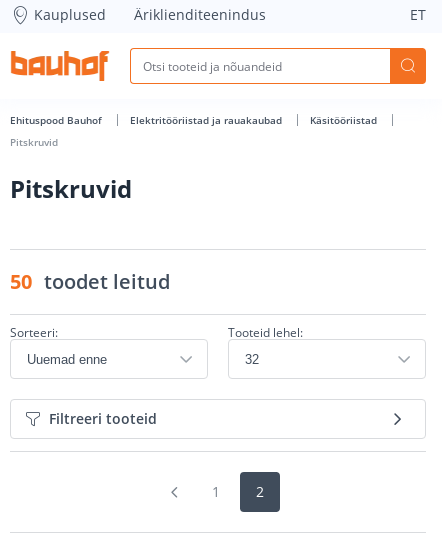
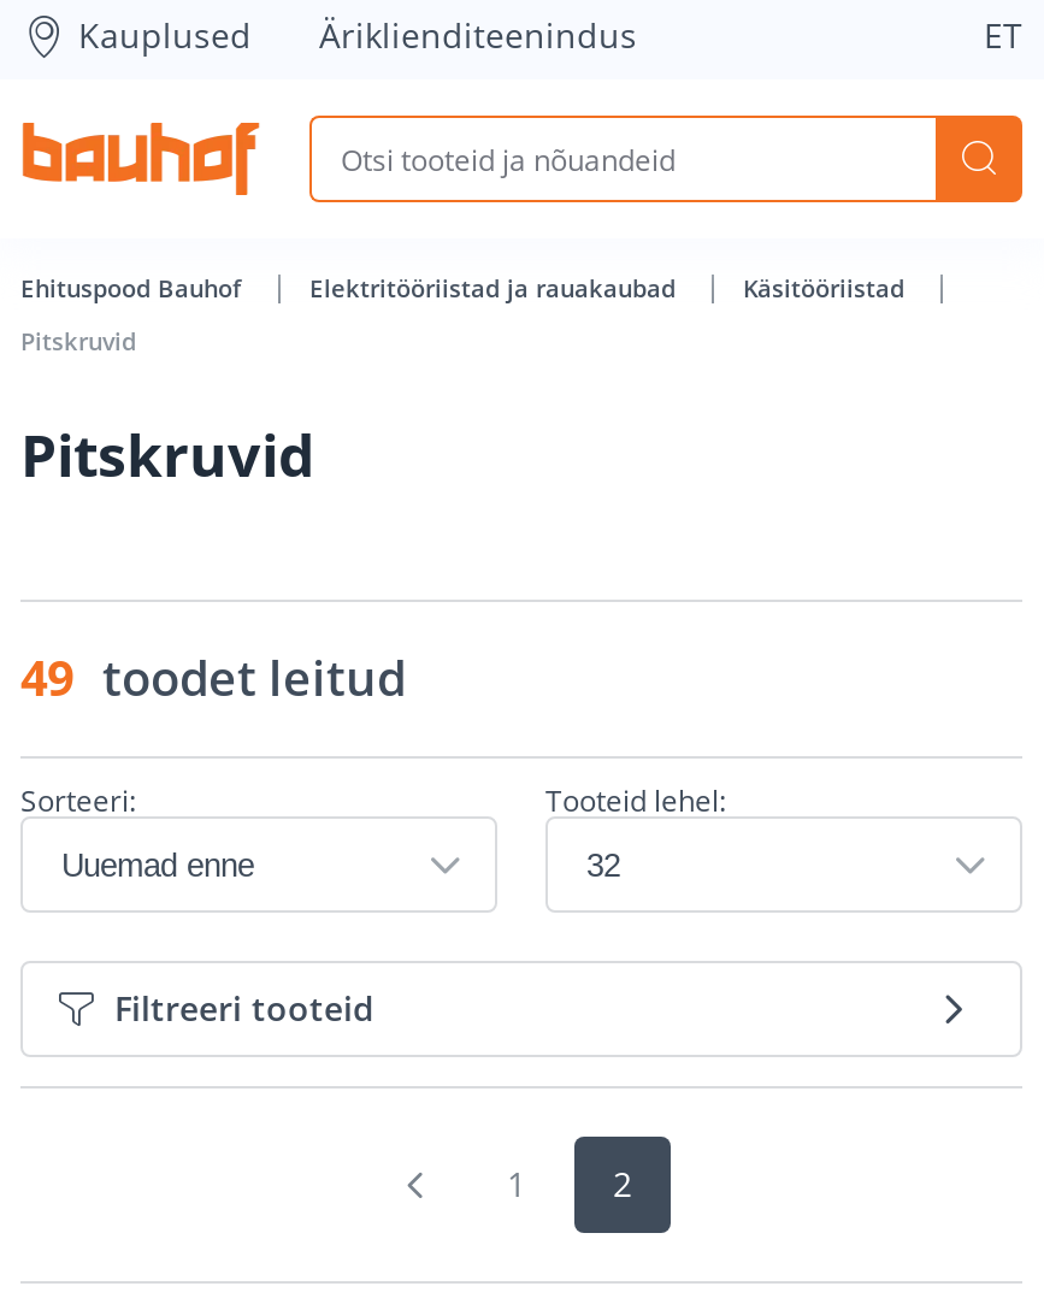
- 50 toodet leitud
+ 49 toodet leitud
